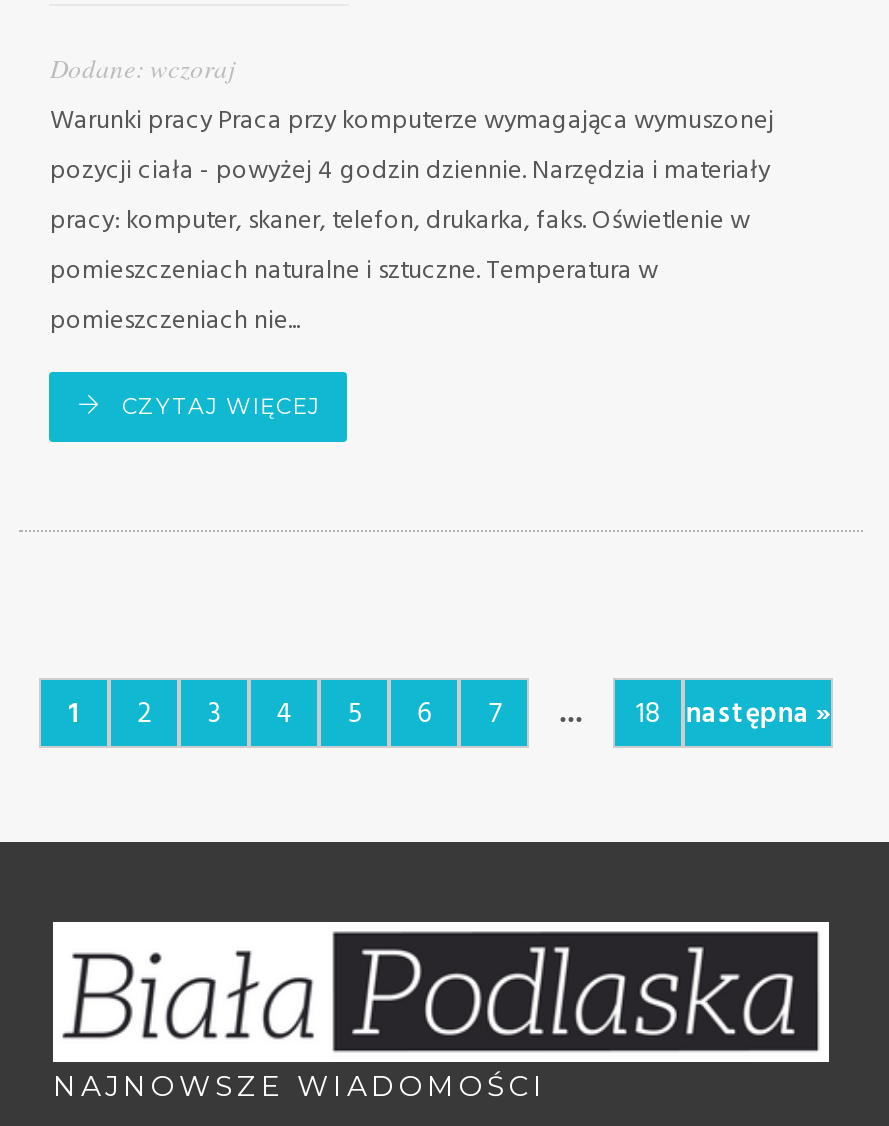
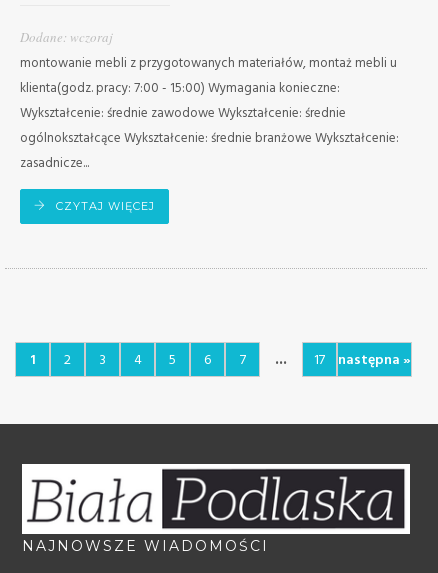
- Warunki pracy Praca przy komputerze wymagająca wymuszonej
- pozycji ciała - powyżej 4 godzin dziennie. Narzędzia i materiały
- pracy: komputer, skaner, telefon, drukarka, faks. Oświetlenie w
- pomieszczeniach naturalne i sztuczne. Temperatura w
- pomieszczeniach nie...
+ montowanie mebli z przygotowanych materiałów, montaż mebli u
+ klienta(godz. pracy: 7:00 - 15:00) Wymagania konieczne:
+ Wykształcenie: średnie zawodowe Wykształcenie: średnie
+ ogólnokształcące Wykształcenie: średnie branżowe Wykształcenie:
+ zasadnicze...

- 18 następna »
+ 17 następna »
